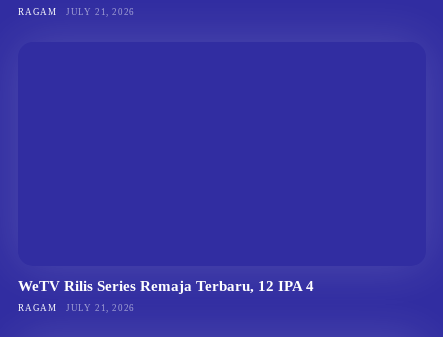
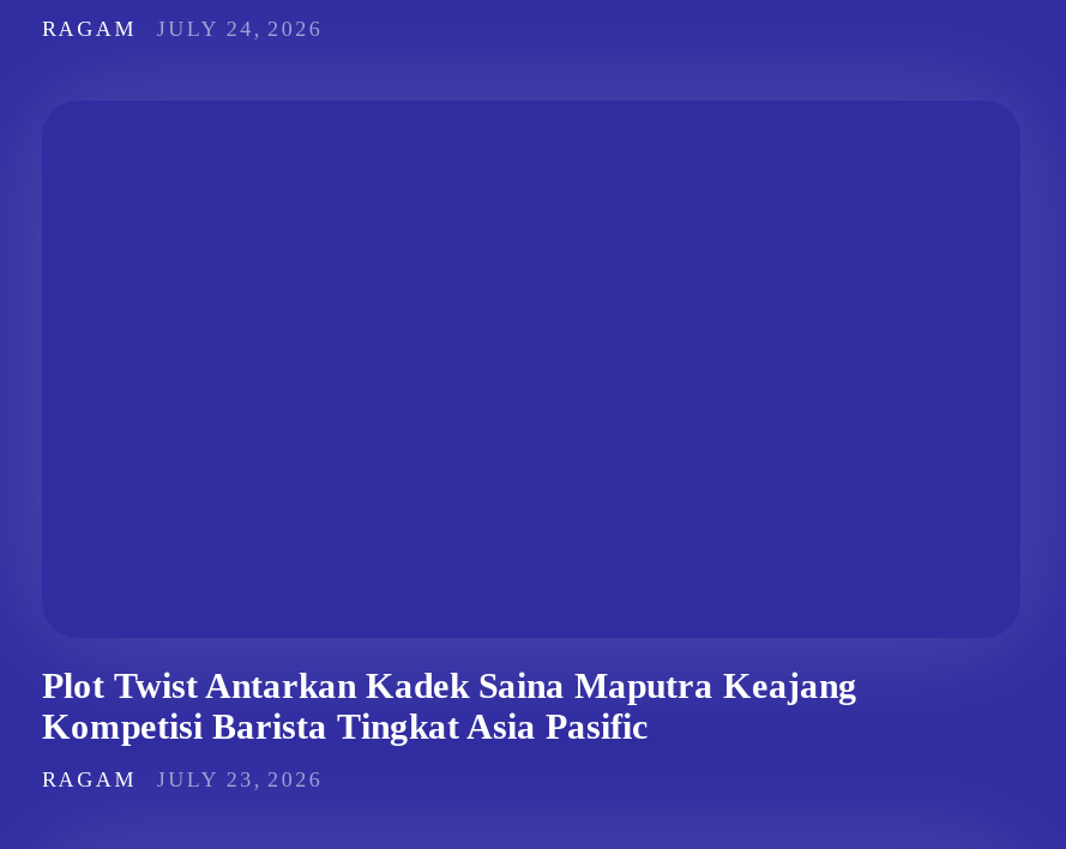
- RAGAM JULY 21, 2026
+ RAGAM JULY 24, 2026

- WeTV Rilis Series Remaja Terbaru, 12 IPA 4
+ Plot Twist Antarkan Kadek Saina Maputra Keajang
+ Kompetisi Barista Tingkat Asia Pasific

- RAGAM JULY 21, 2026
+ RAGAM JULY 23, 2026
